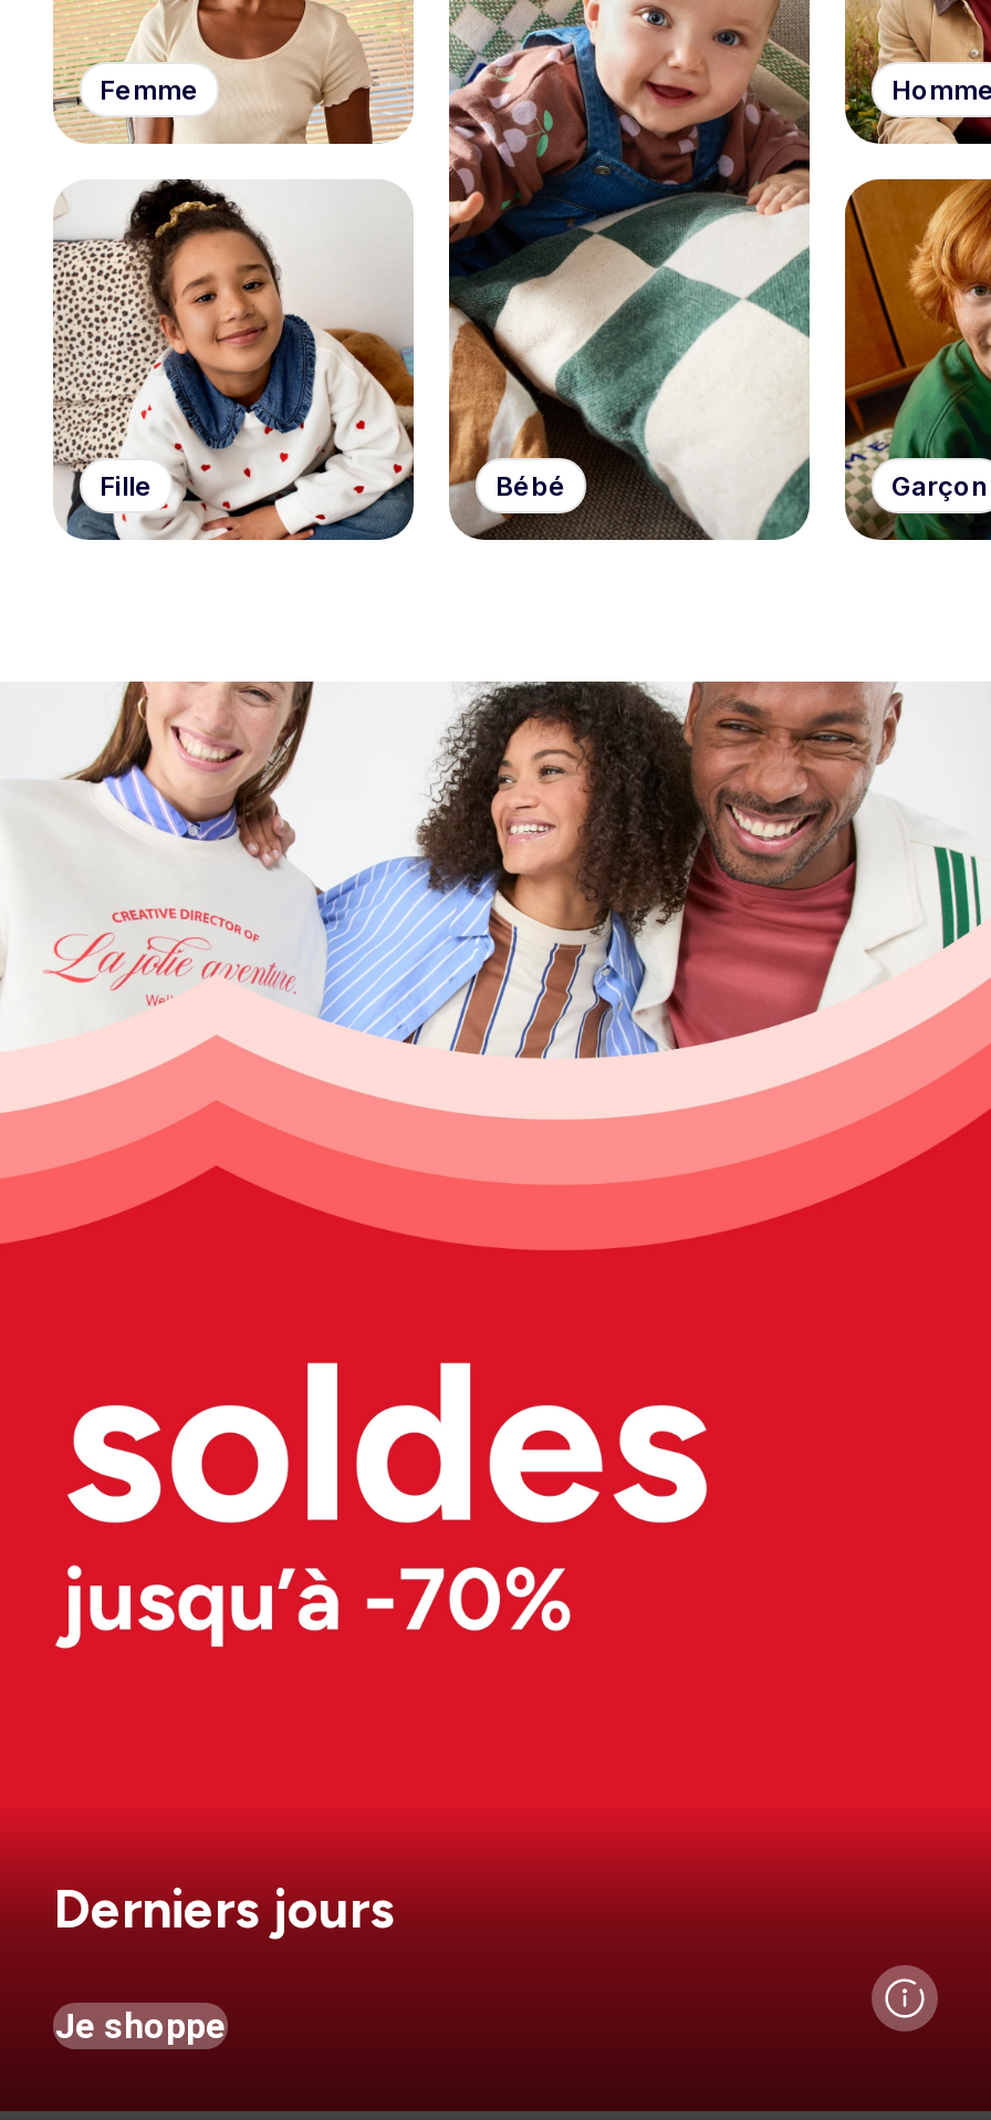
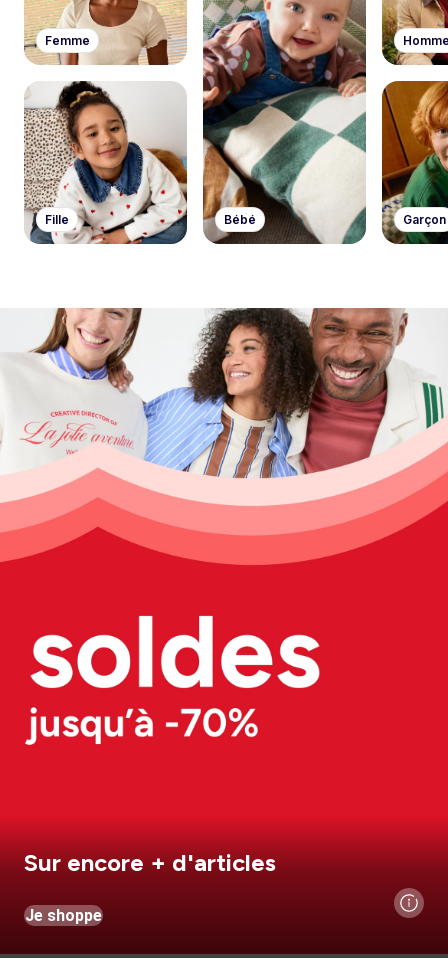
- Derniers jours
+ Sur encore + d'articles
